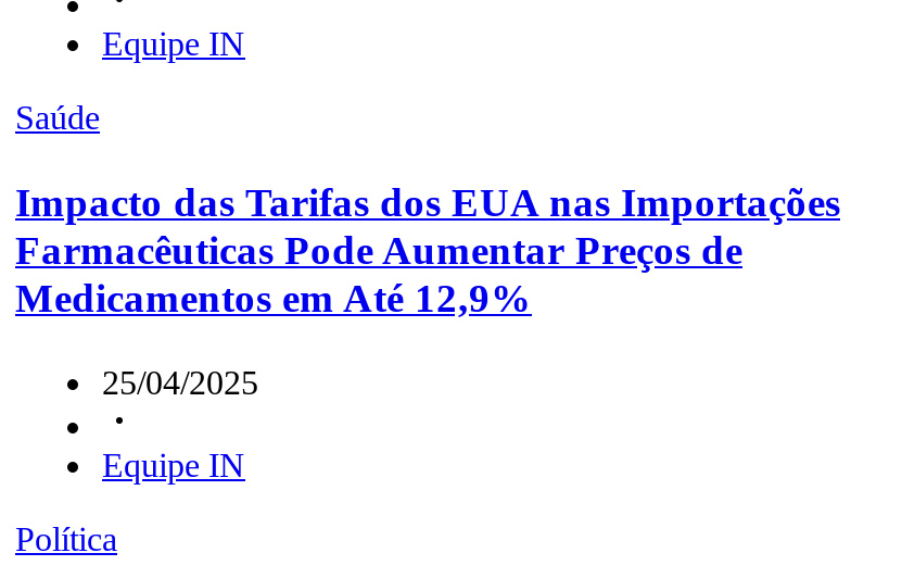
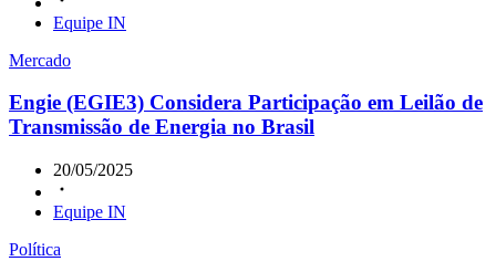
- Saúde
+ Mercado

- Impacto das Tarifas dos EUA nas Importações
- Farmacêuticas Pode Aumentar Preços de
- Medicamentos em Até 12,9%
+ Engie (EGIE3) Considera Participação em Leilão de
+ Transmissão de Energia no Brasil

- 25/04/2025
+ 20/05/2025
